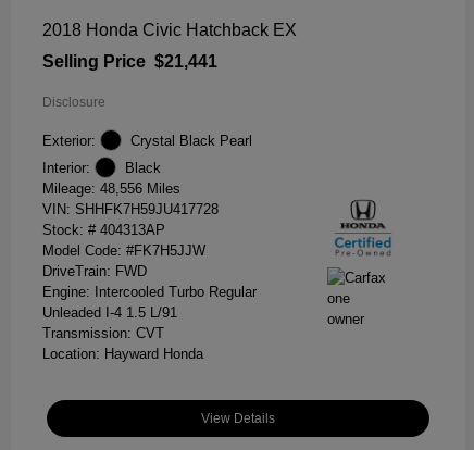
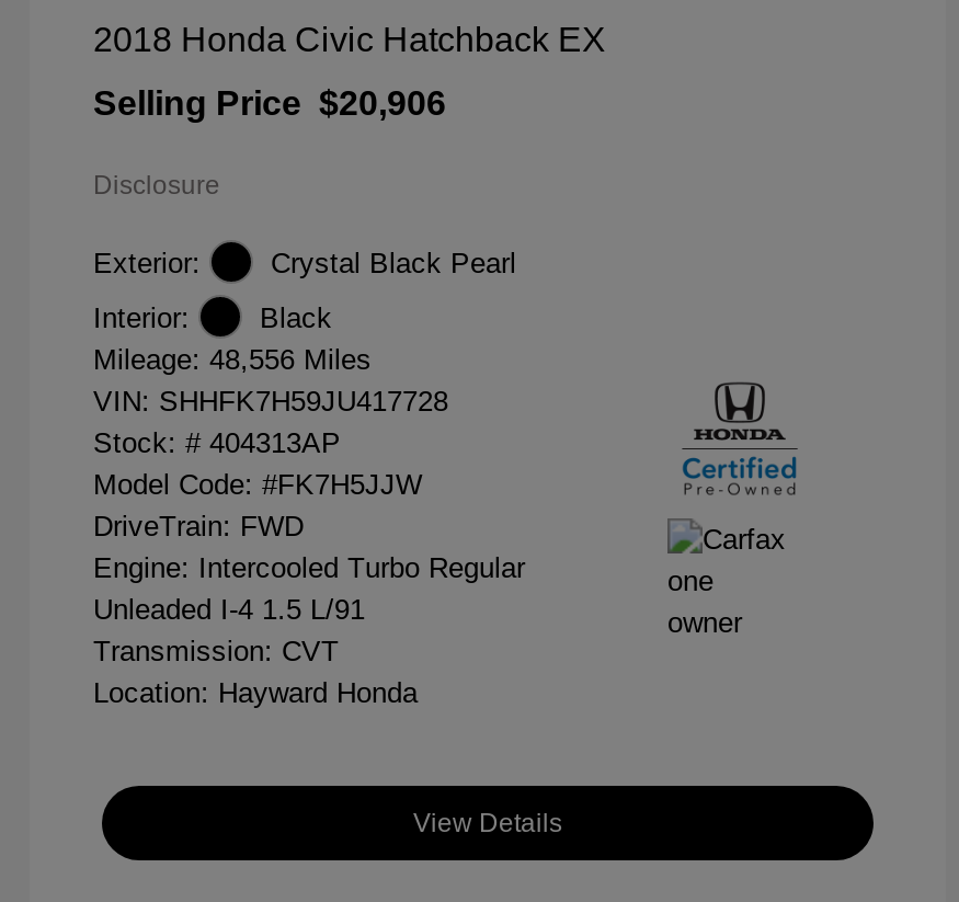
- Selling Price $21,441
+ Selling Price $20,906
